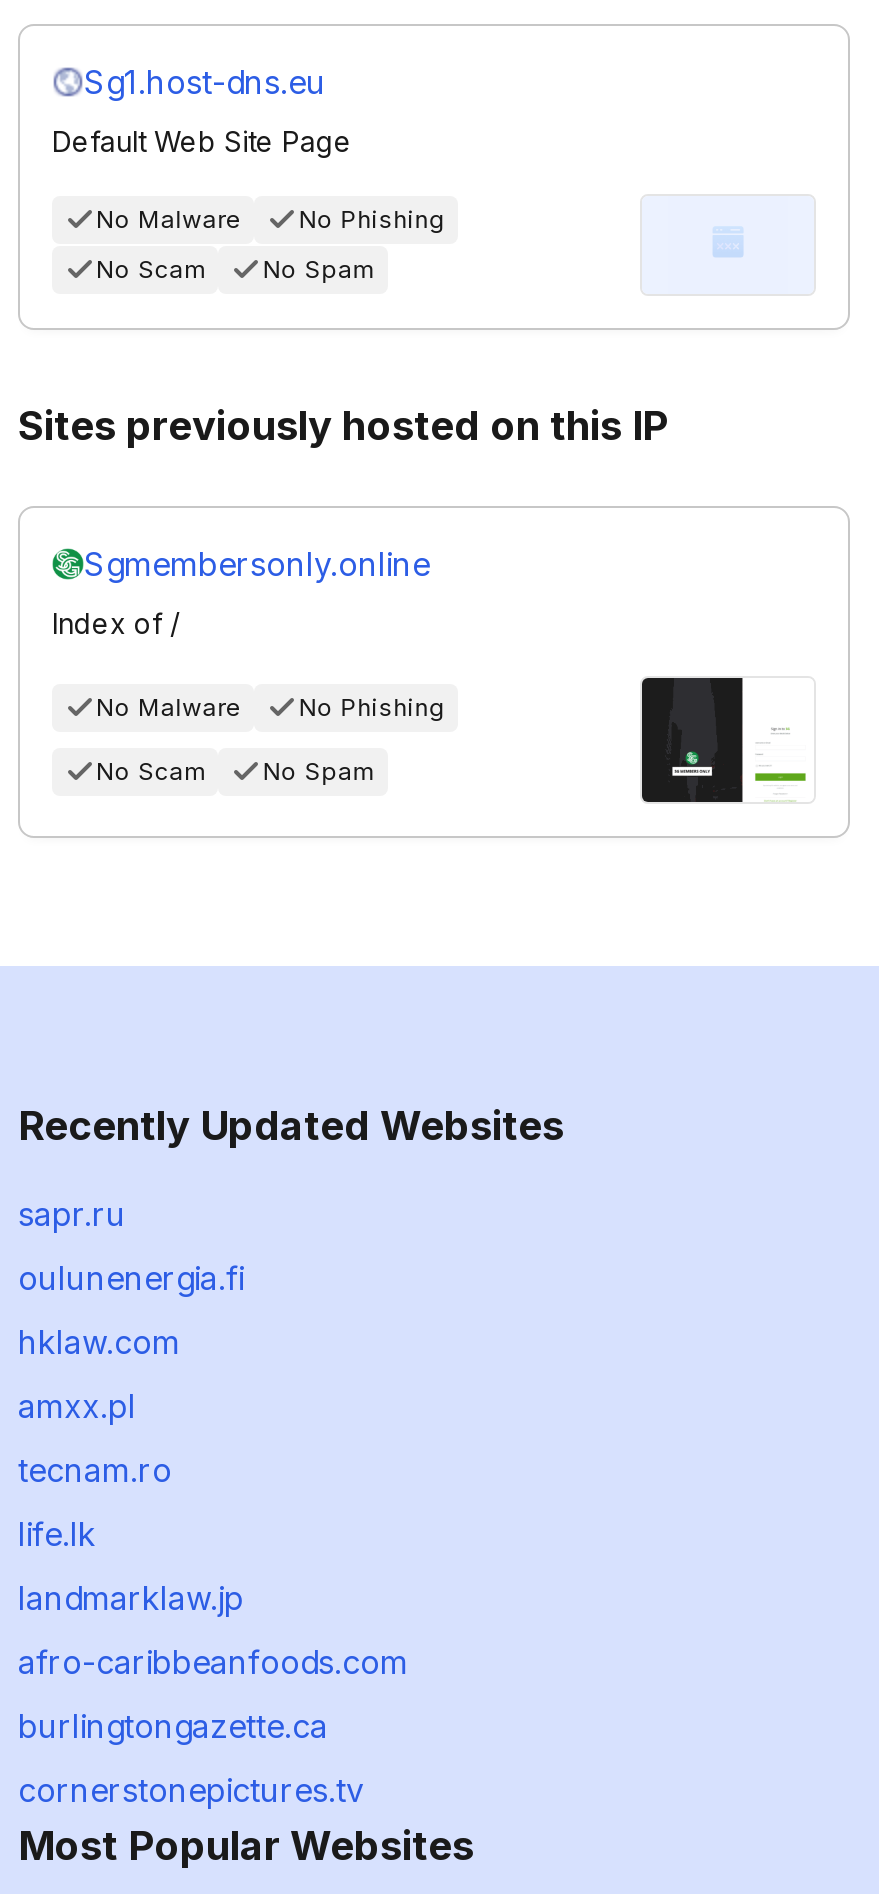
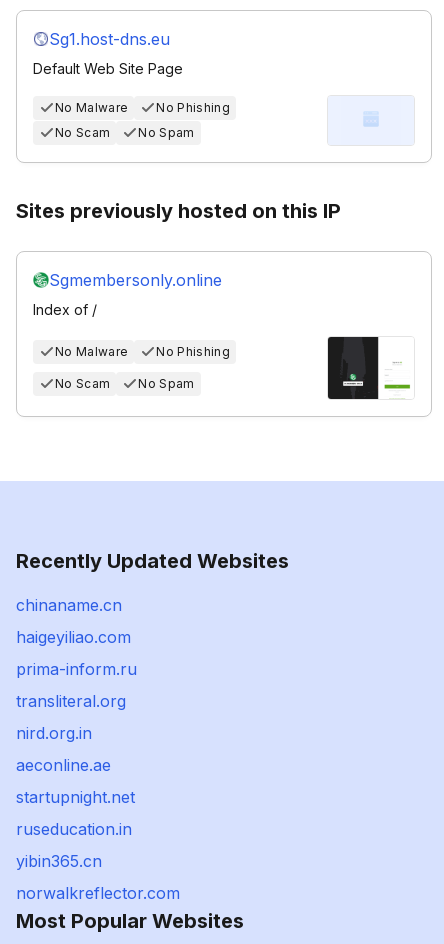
- sapr.ru
+ chinaname.cn

- oulunenergia.fi
+ haigeyiliao.com

- hklaw.com
+ prima-inform.ru

- amxx.pl
+ transliteral.org

- tecnam.ro
+ nird.org.in

- life.lk
+ aeconline.ae

- landmarklaw.jp
+ startupnight.net

- afro-caribbeanfoods.com
+ ruseducation.in

- burlingtongazette.ca
+ yibin365.cn

- cornerstonepictures.tv
+ norwalkreflector.com
